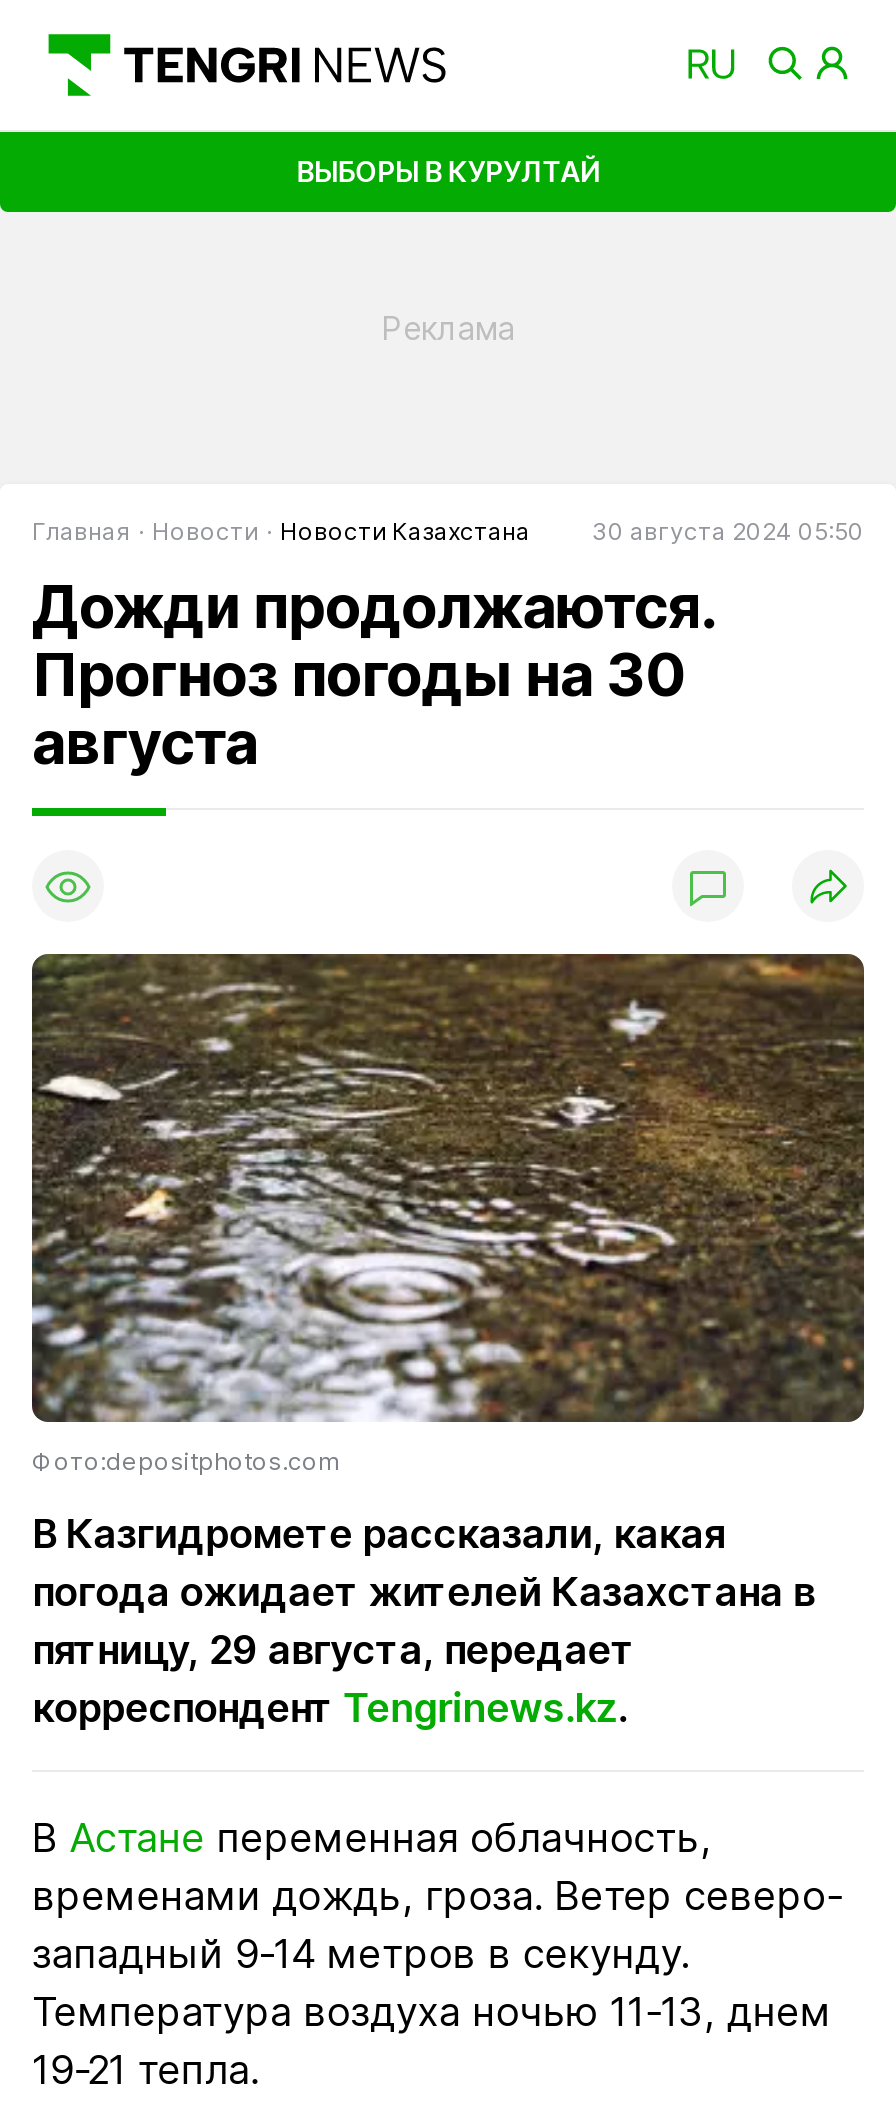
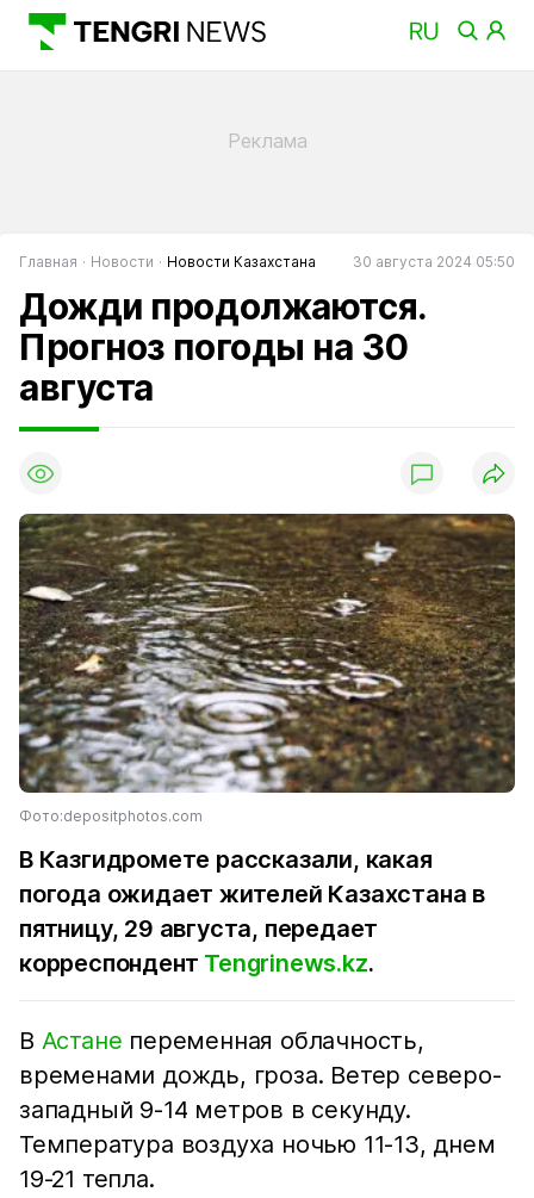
- ВЫБОРЫ В КУРУЛТАЙ
